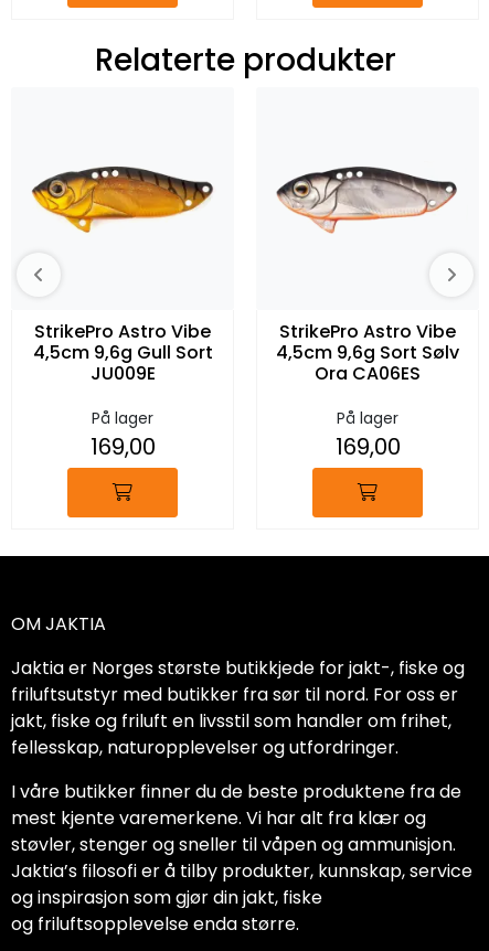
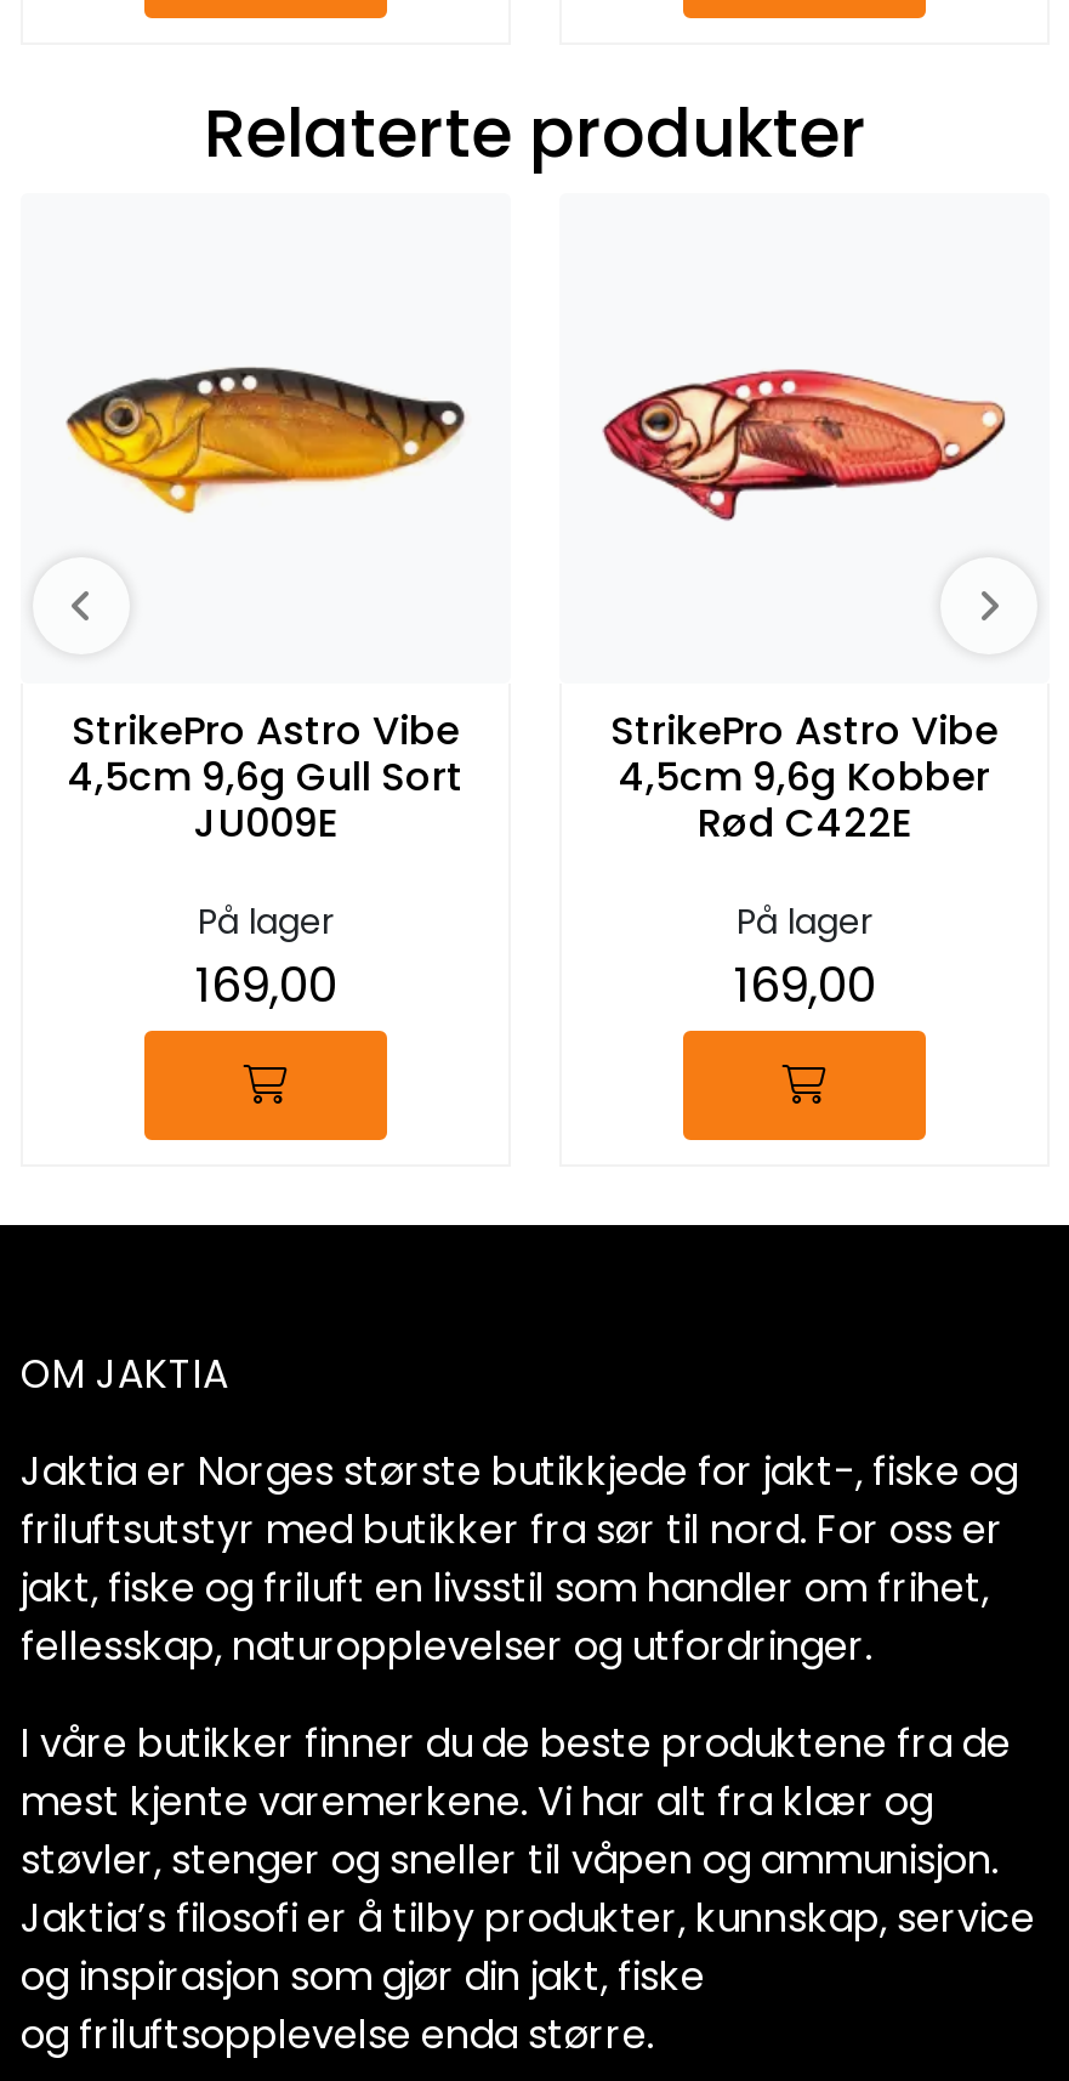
- [image]
+ [image]

- 4,5cm 9,6g Sort Sølv
- Ora CA06ES
+ 4,5cm 9,6g Kobber
+ Rød C422E
